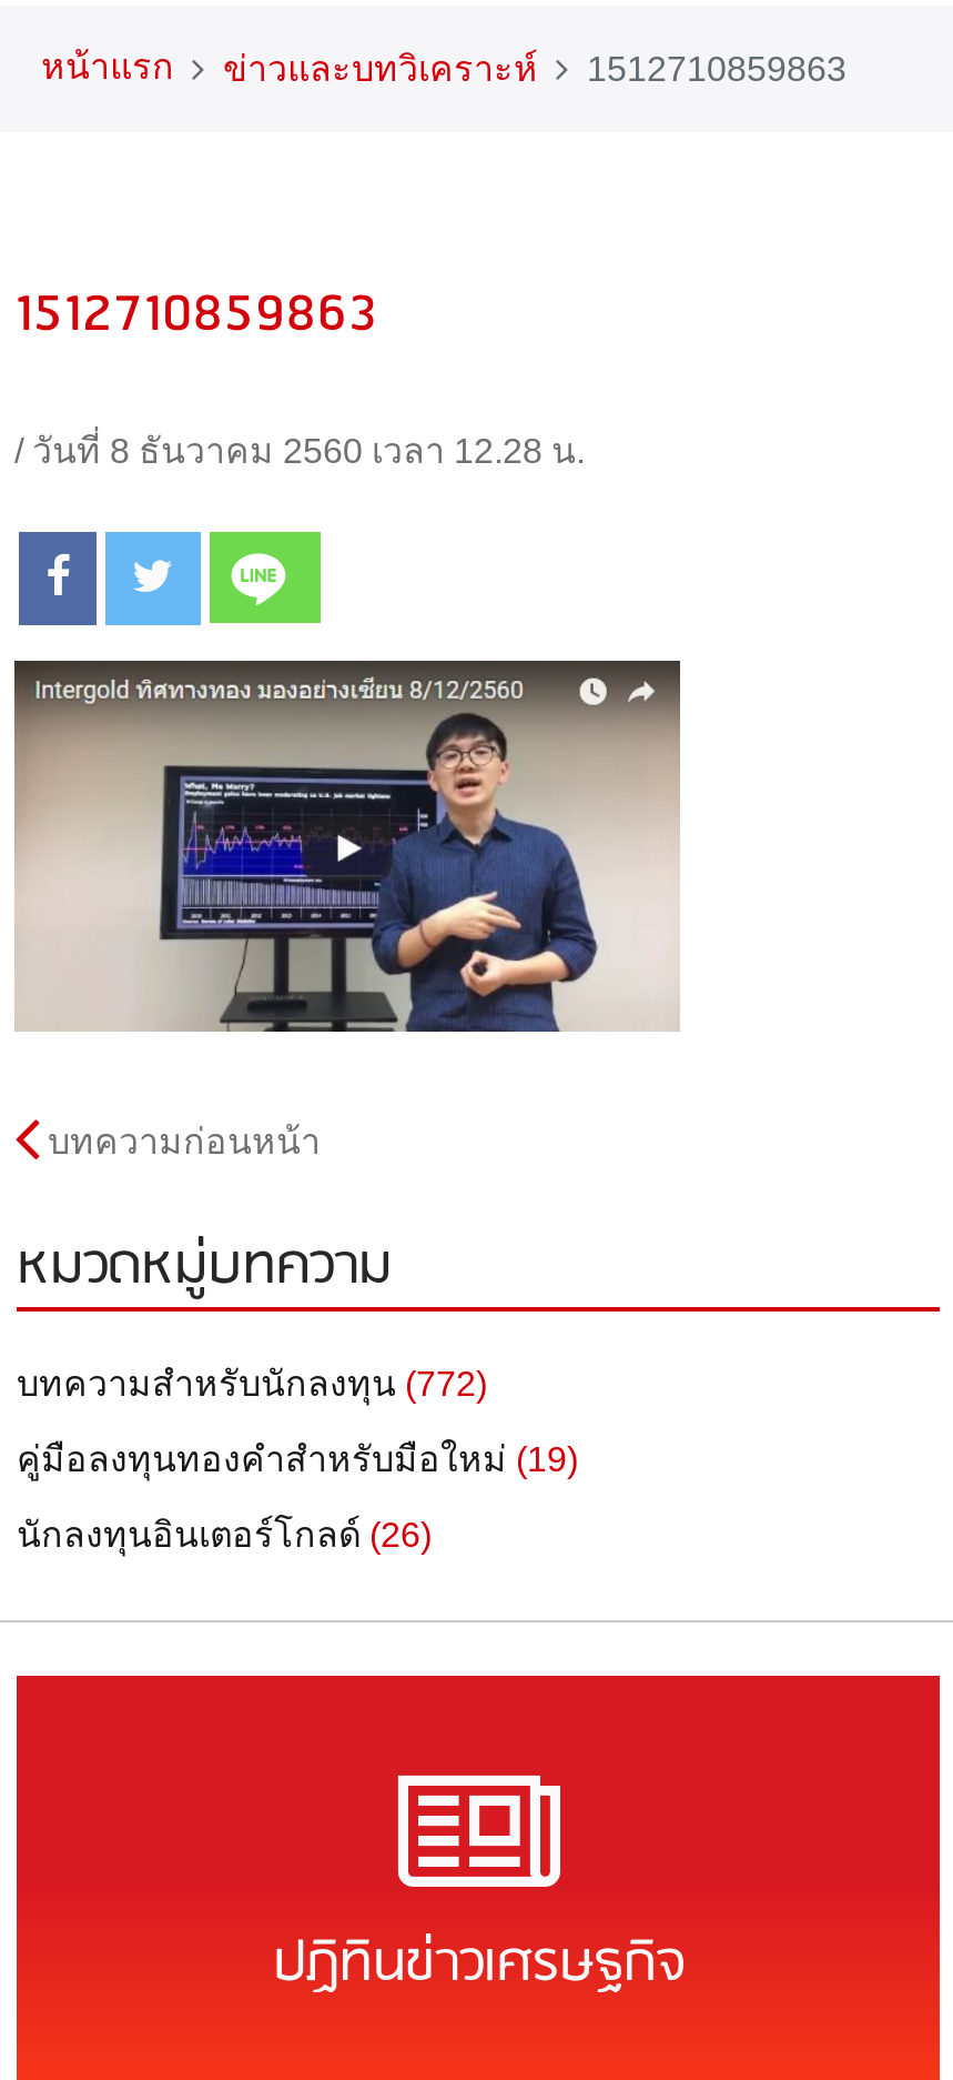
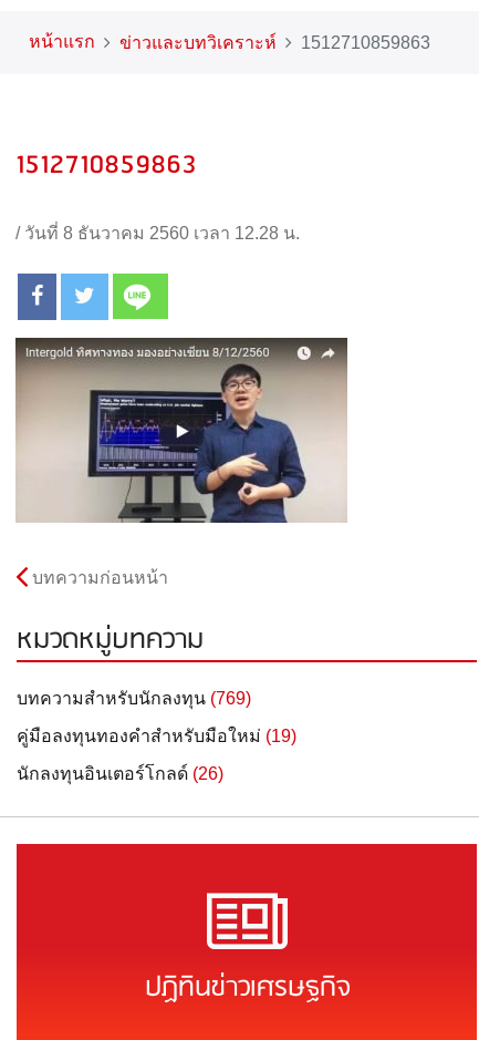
- บทความสำหรับนักลงทุน (772)
+ บทความสำหรับนักลงทุน (769)
